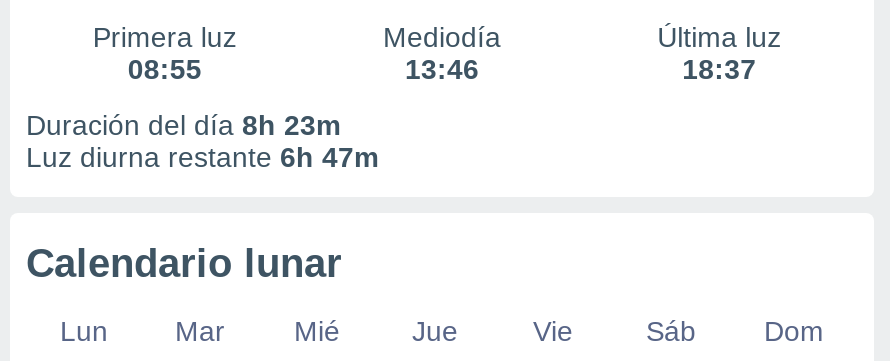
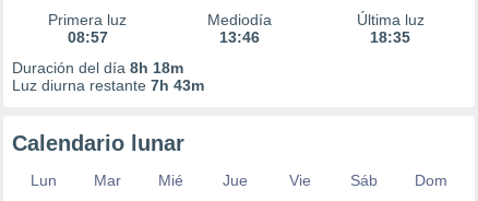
- 08:55
+ 08:57

- 18:37
+ 18:35

- Duración del día 8h 23m
+ Duración del día 8h 18m

- Luz diurna restante 6h 47m
+ Luz diurna restante 7h 43m
